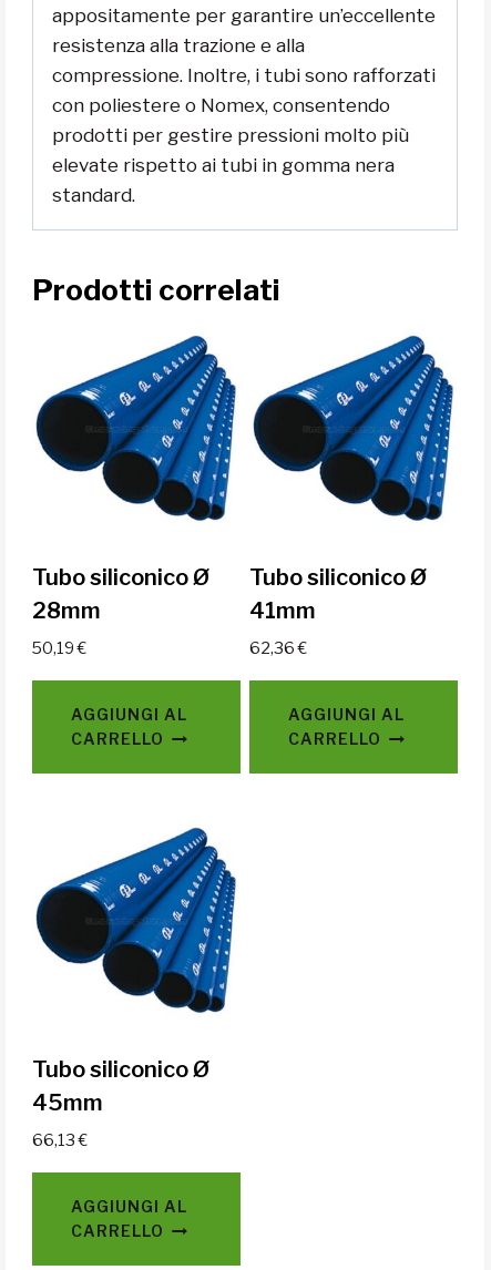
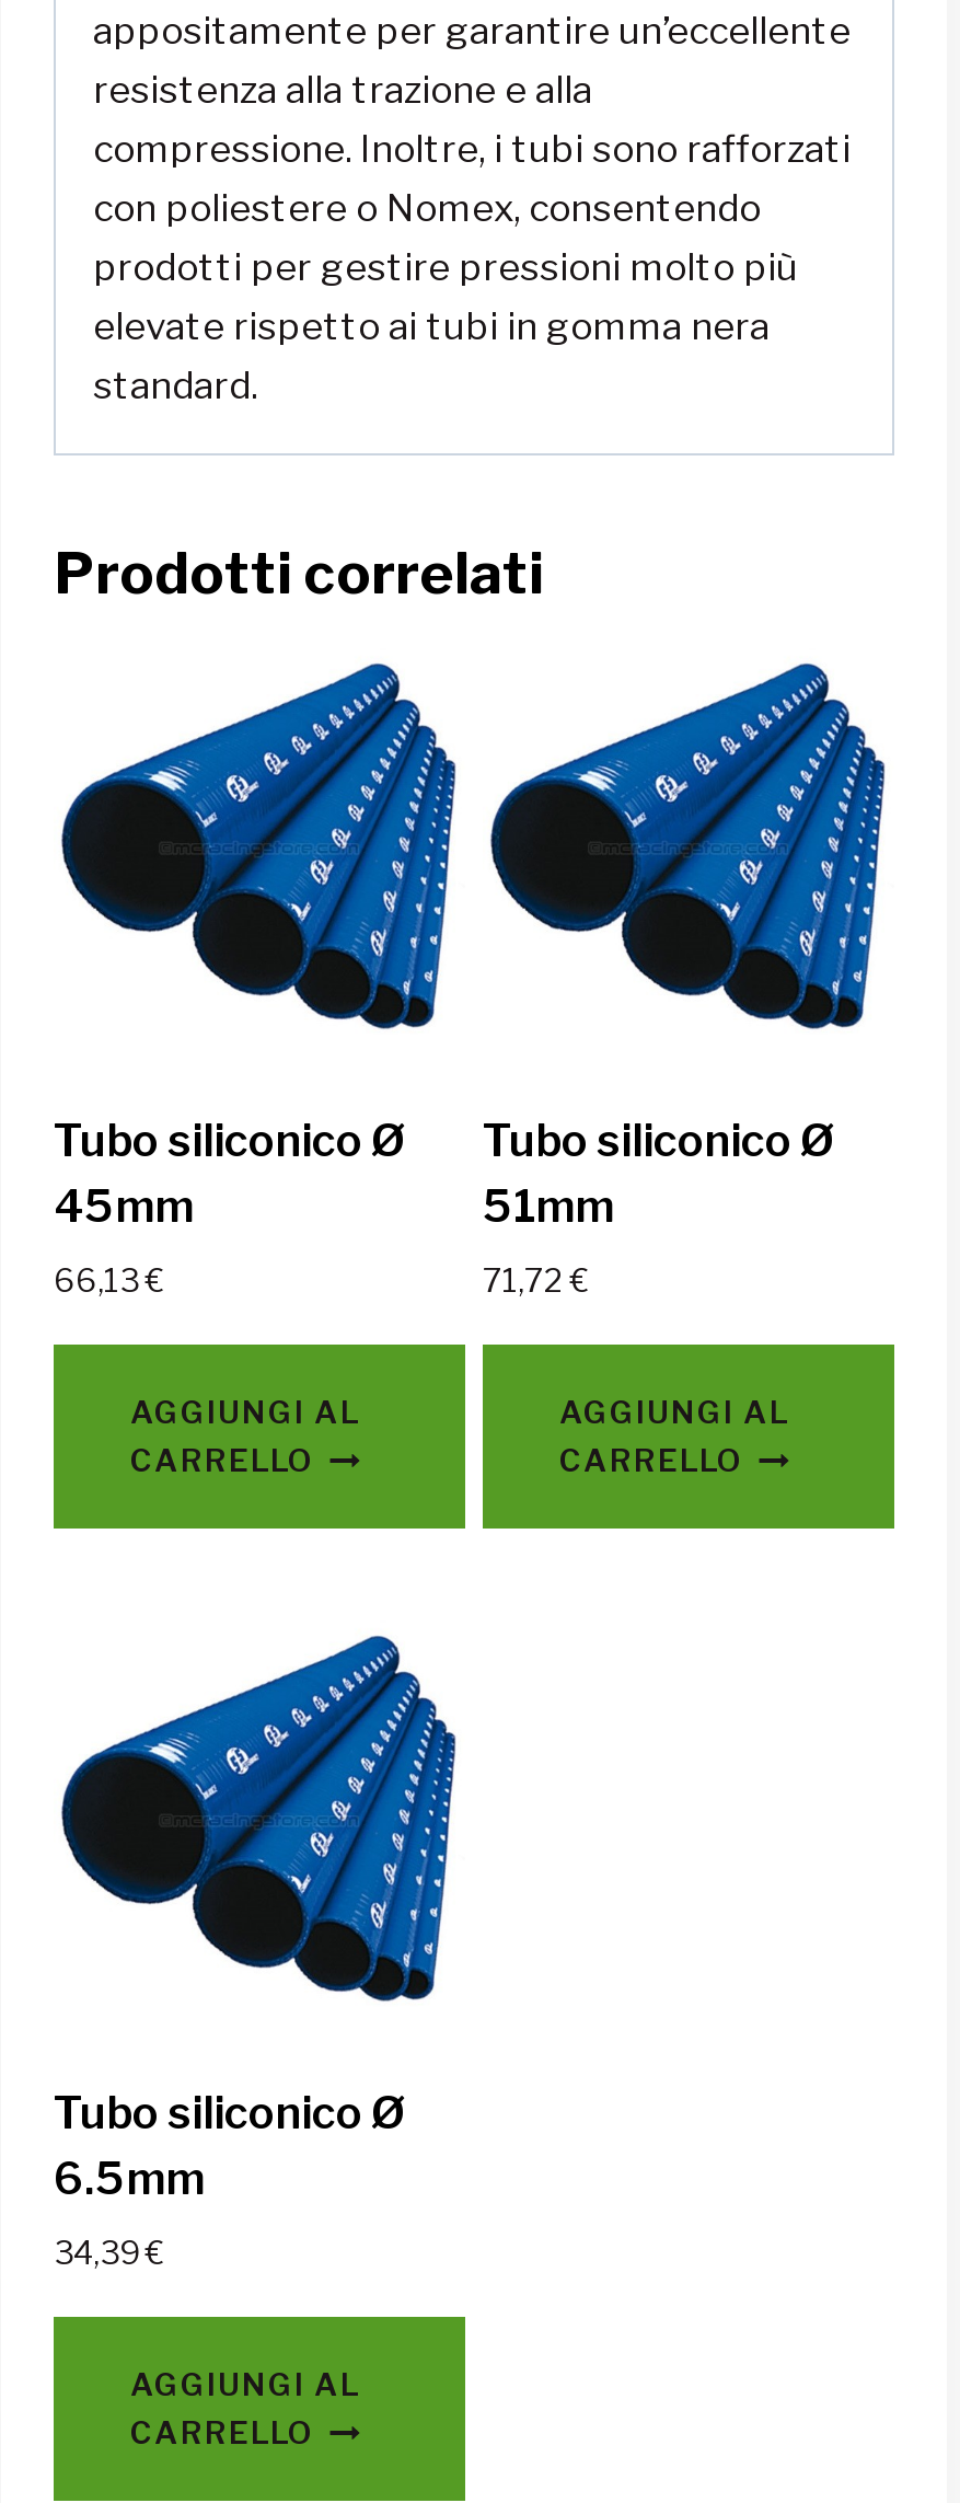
- 28mm
+ 45mm

- 41mm
+ 51mm

- 50,19€
+ 66,13€

- 62,36 €
+ 71,72 €

- 45mm
+ 6.5mm

- 66,13€
+ 34,39€
